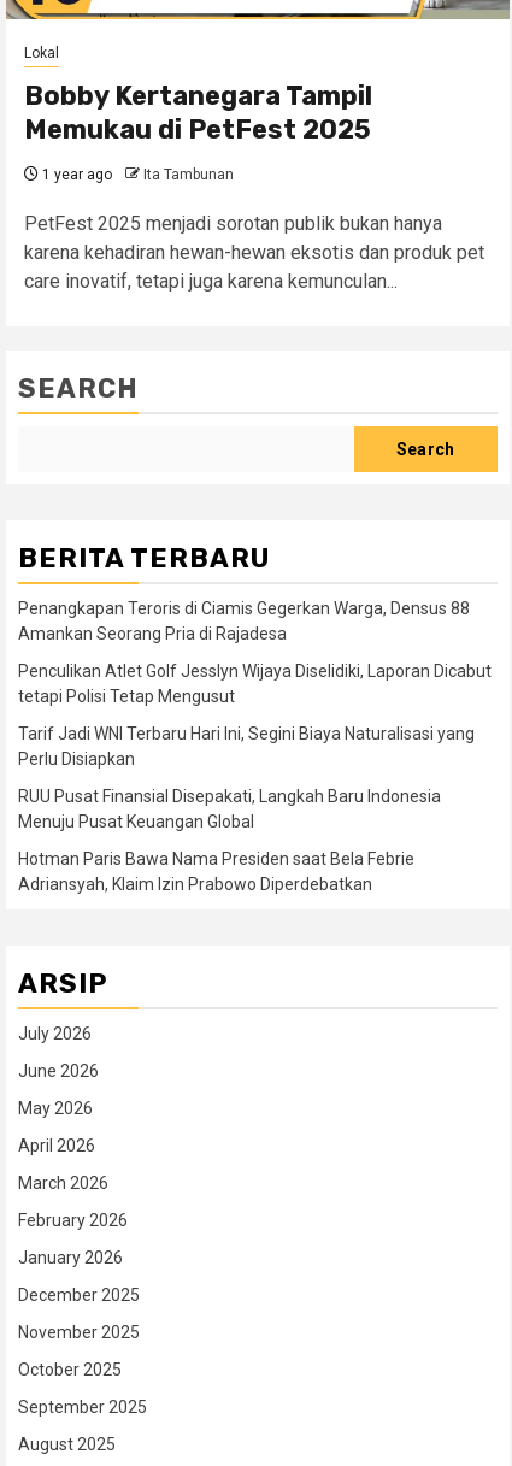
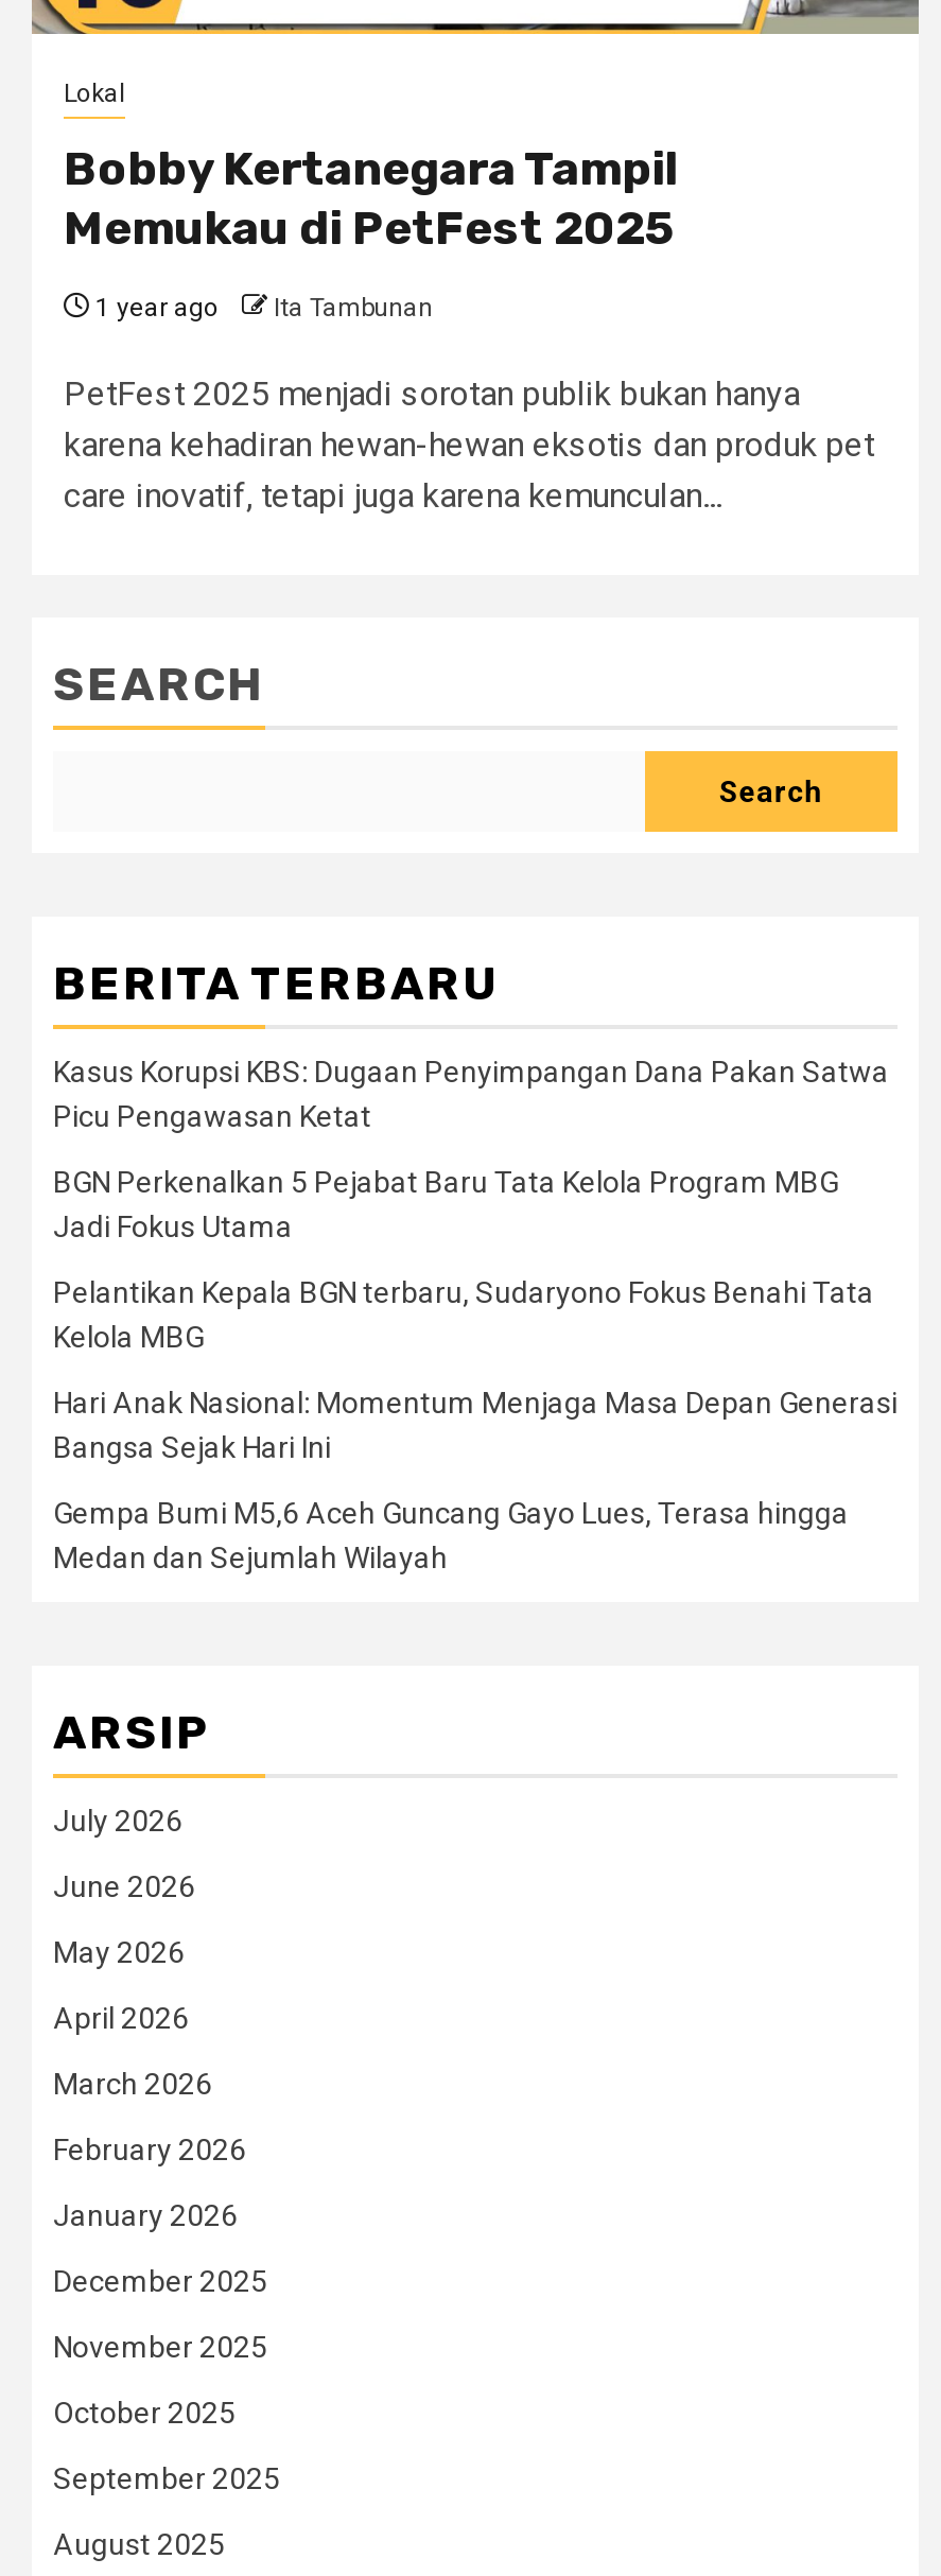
- Penangkapan Teroris di Ciamis Gegerkan Warga, Densus 88
- Amankan Seorang Pria di Rajadesa
+ Kasus Korupsi KBS: Dugaan Penyimpangan Dana Pakan Satwa
+ Picu Pengawasan Ketat

- Penculikan Atlet Golf Jesslyn Wijaya Diselidiki, Laporan Dicabut
- tetapi Polisi Tetap Mengusut
+ BGN Perkenalkan 5 Pejabat Baru Tata Kelola Program MBG
+ Jadi Fokus Utama

- Tarif Jadi WNI Terbaru Hari Ini, Segini Biaya Naturalisasi yang
- Perlu Disiapkan
+ Pelantikan Kepala BGN terbaru, Sudaryono Fokus Benahi Tata
+ Kelola MBG

- RUU Pusat Finansial Disepakati, Langkah Baru Indonesia
- Menuju Pusat Keuangan Global
+ Hari Anak Nasional: Momentum Menjaga Masa Depan Generasi
+ Bangsa Sejak Hari Ini

- Hotman Paris Bawa Nama Presiden saat Bela Febrie
- Adriansyah, Klaim Izin Prabowo Diperdebatkan
+ Gempa Bumi M5,6 Aceh Guncang Gayo Lues, Terasa hingga
+ Medan dan Sejumlah Wilayah
